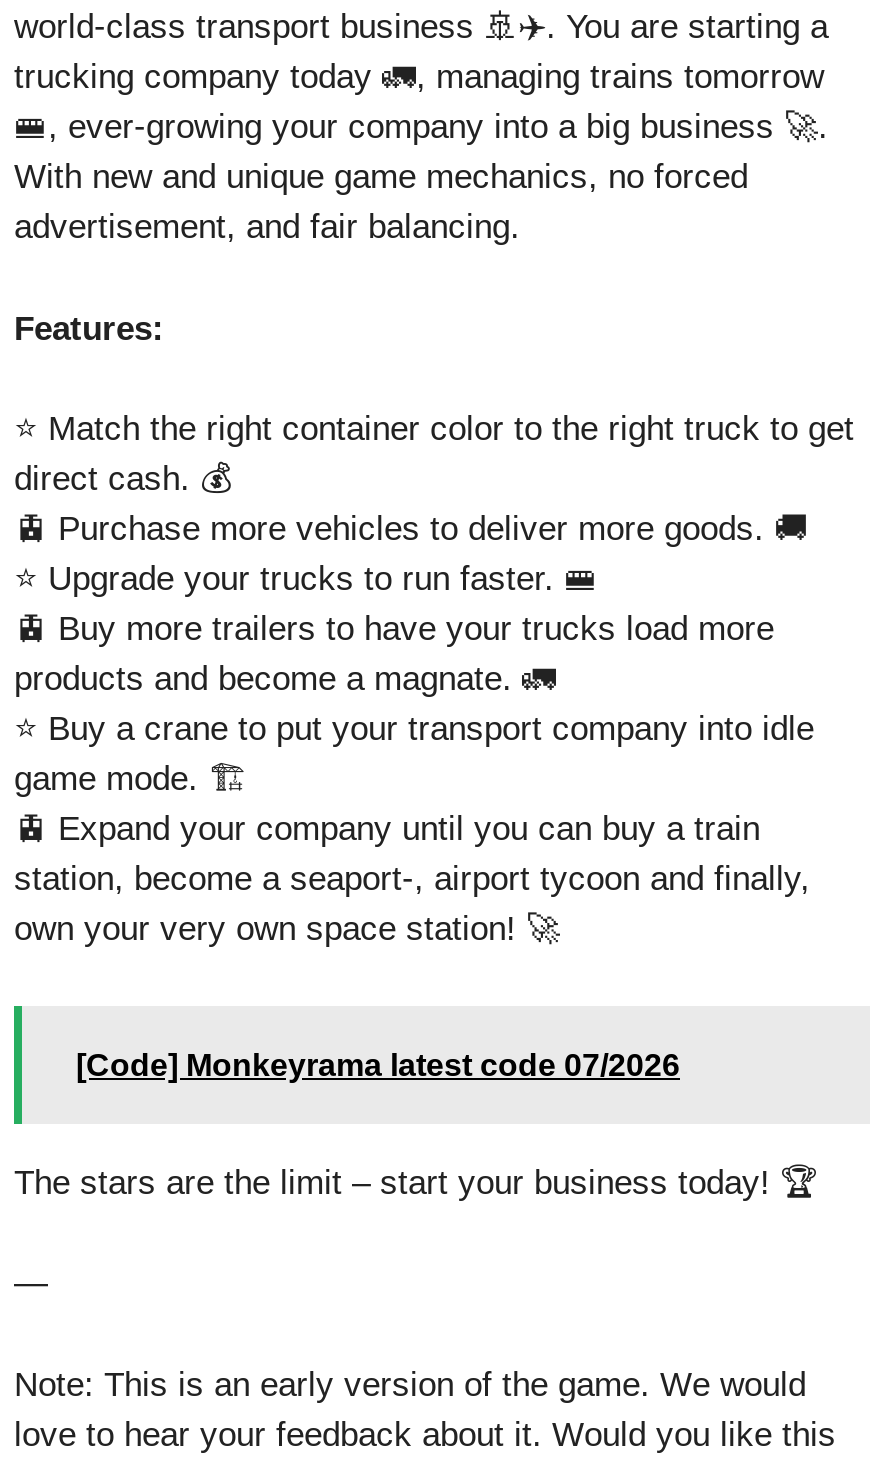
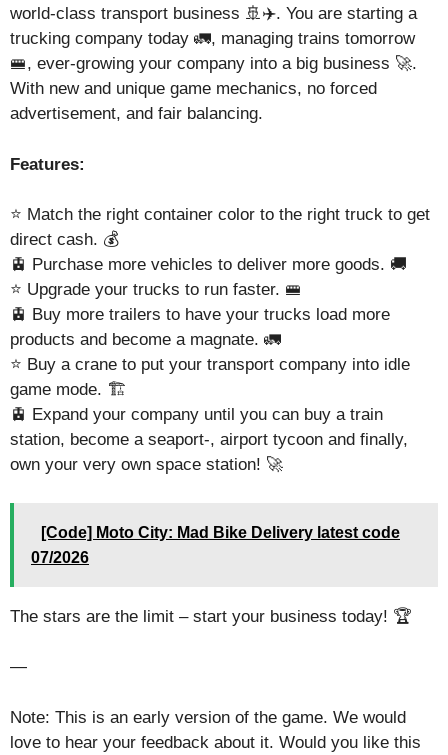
- [Code] Monkeyrama latest code 07/2026
+ [Code] Moto City: Mad Bike Delivery latest code
+ 07/2026
